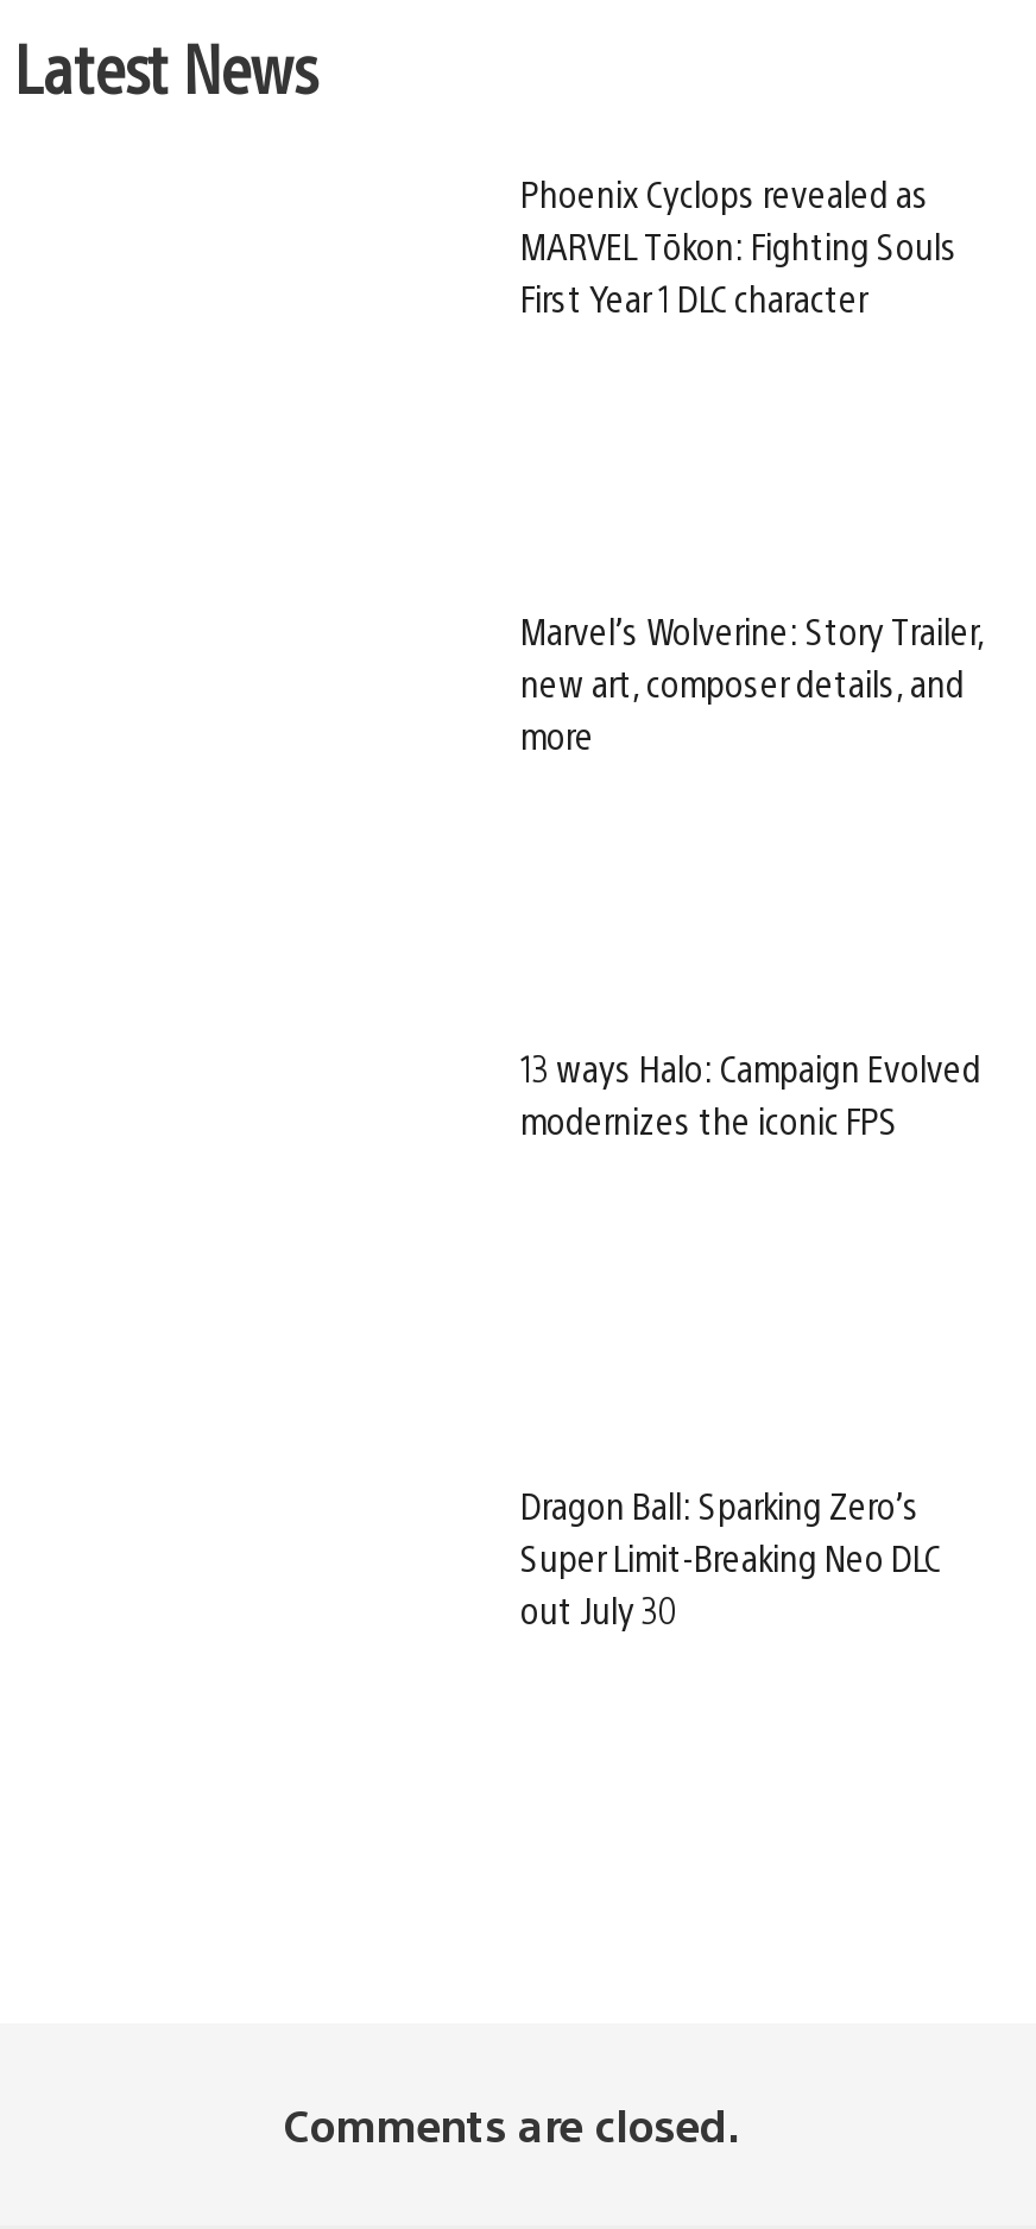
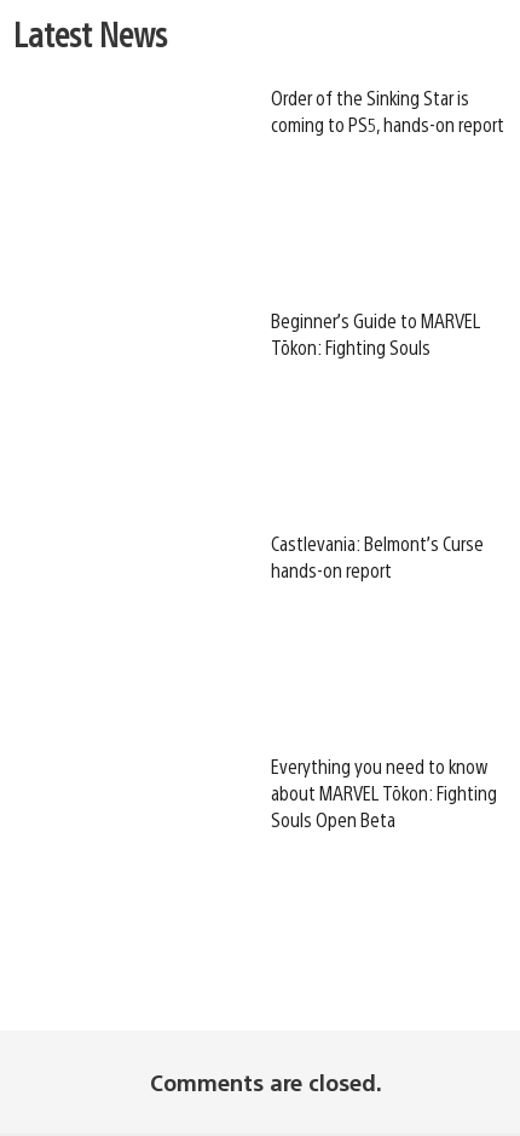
- Phoenix Cyclops revealed as
- MARVEL Tōkon: Fighting Souls
- First Year 1 DLC character
+ Order of the Sinking Star is
+ coming to PS5, hands-on report

- Marvel’s Wolverine: Story Trailer,
- new art, composer details, and
- more
+ Beginner’s Guide to MARVEL
+ Tōkon: Fighting Souls

- 13 ways Halo: Campaign Evolved
- modernizes the iconic FPS
+ Castlevania: Belmont’s Curse
+ hands-on report

- Dragon Ball: Sparking Zero’s
- Super Limit-Breaking Neo DLC
- out July 30
+ Everything you need to know
+ about MARVEL Tōkon: Fighting
+ Souls Open Beta
